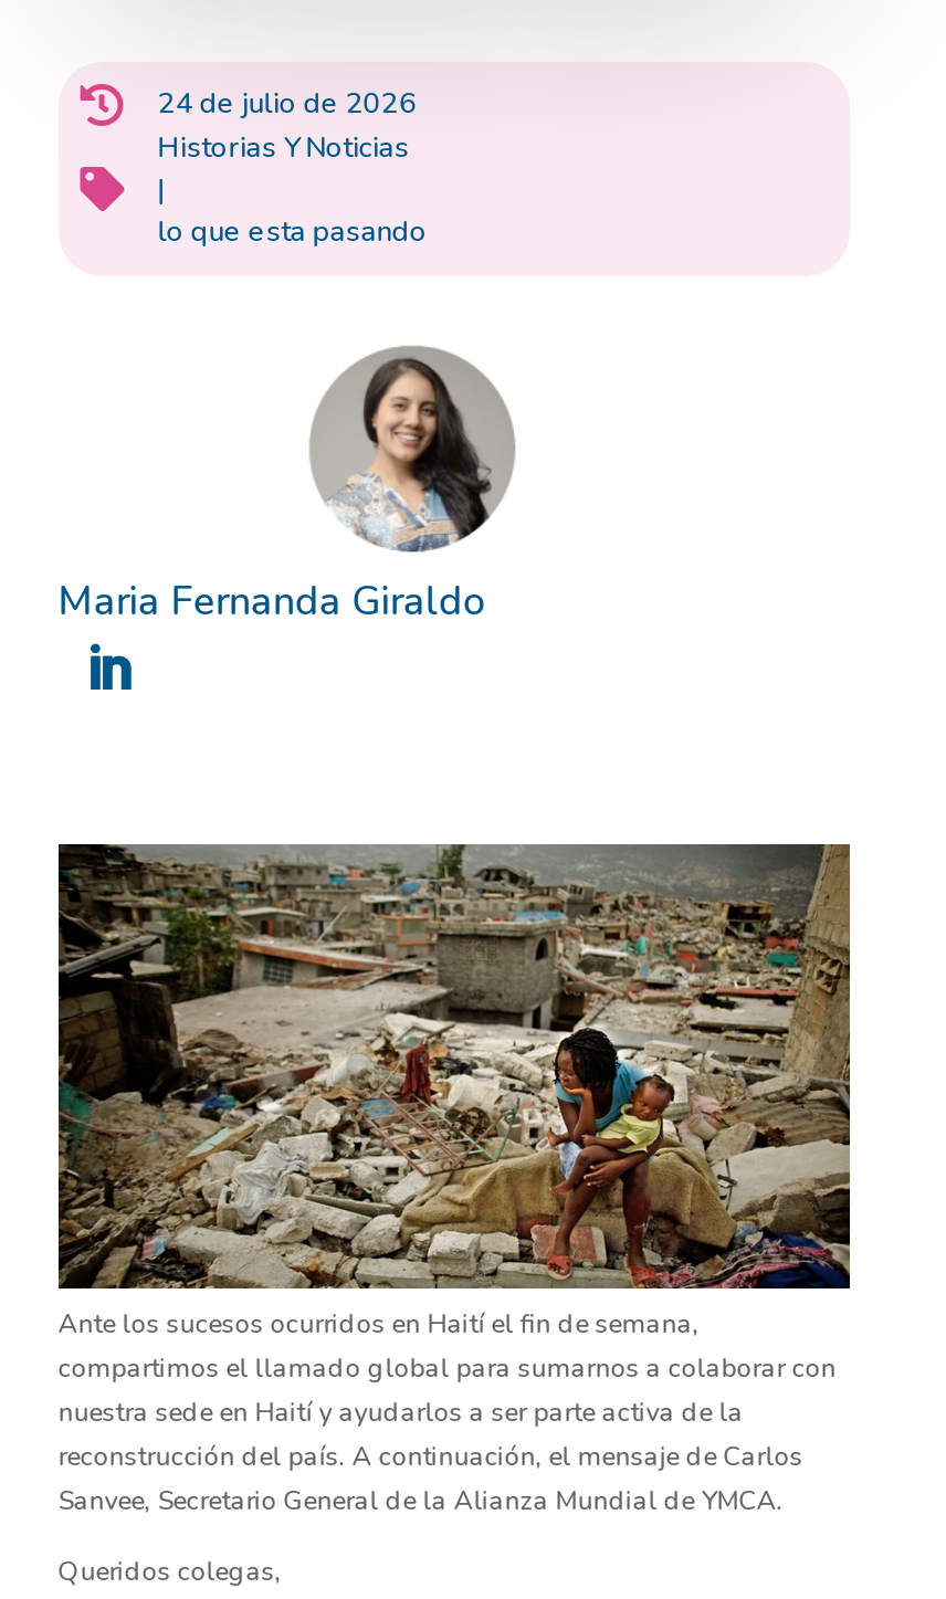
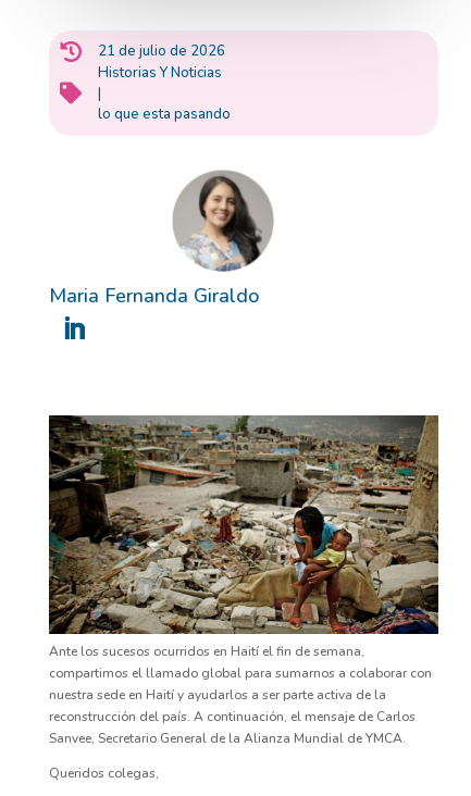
- 24 de julio de 2026
+ 21 de julio de 2026
